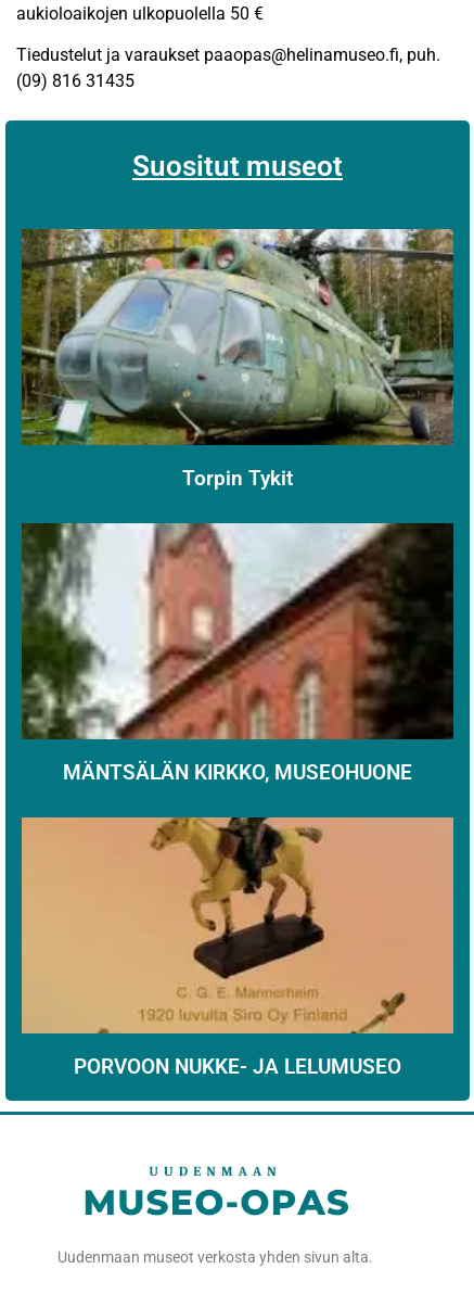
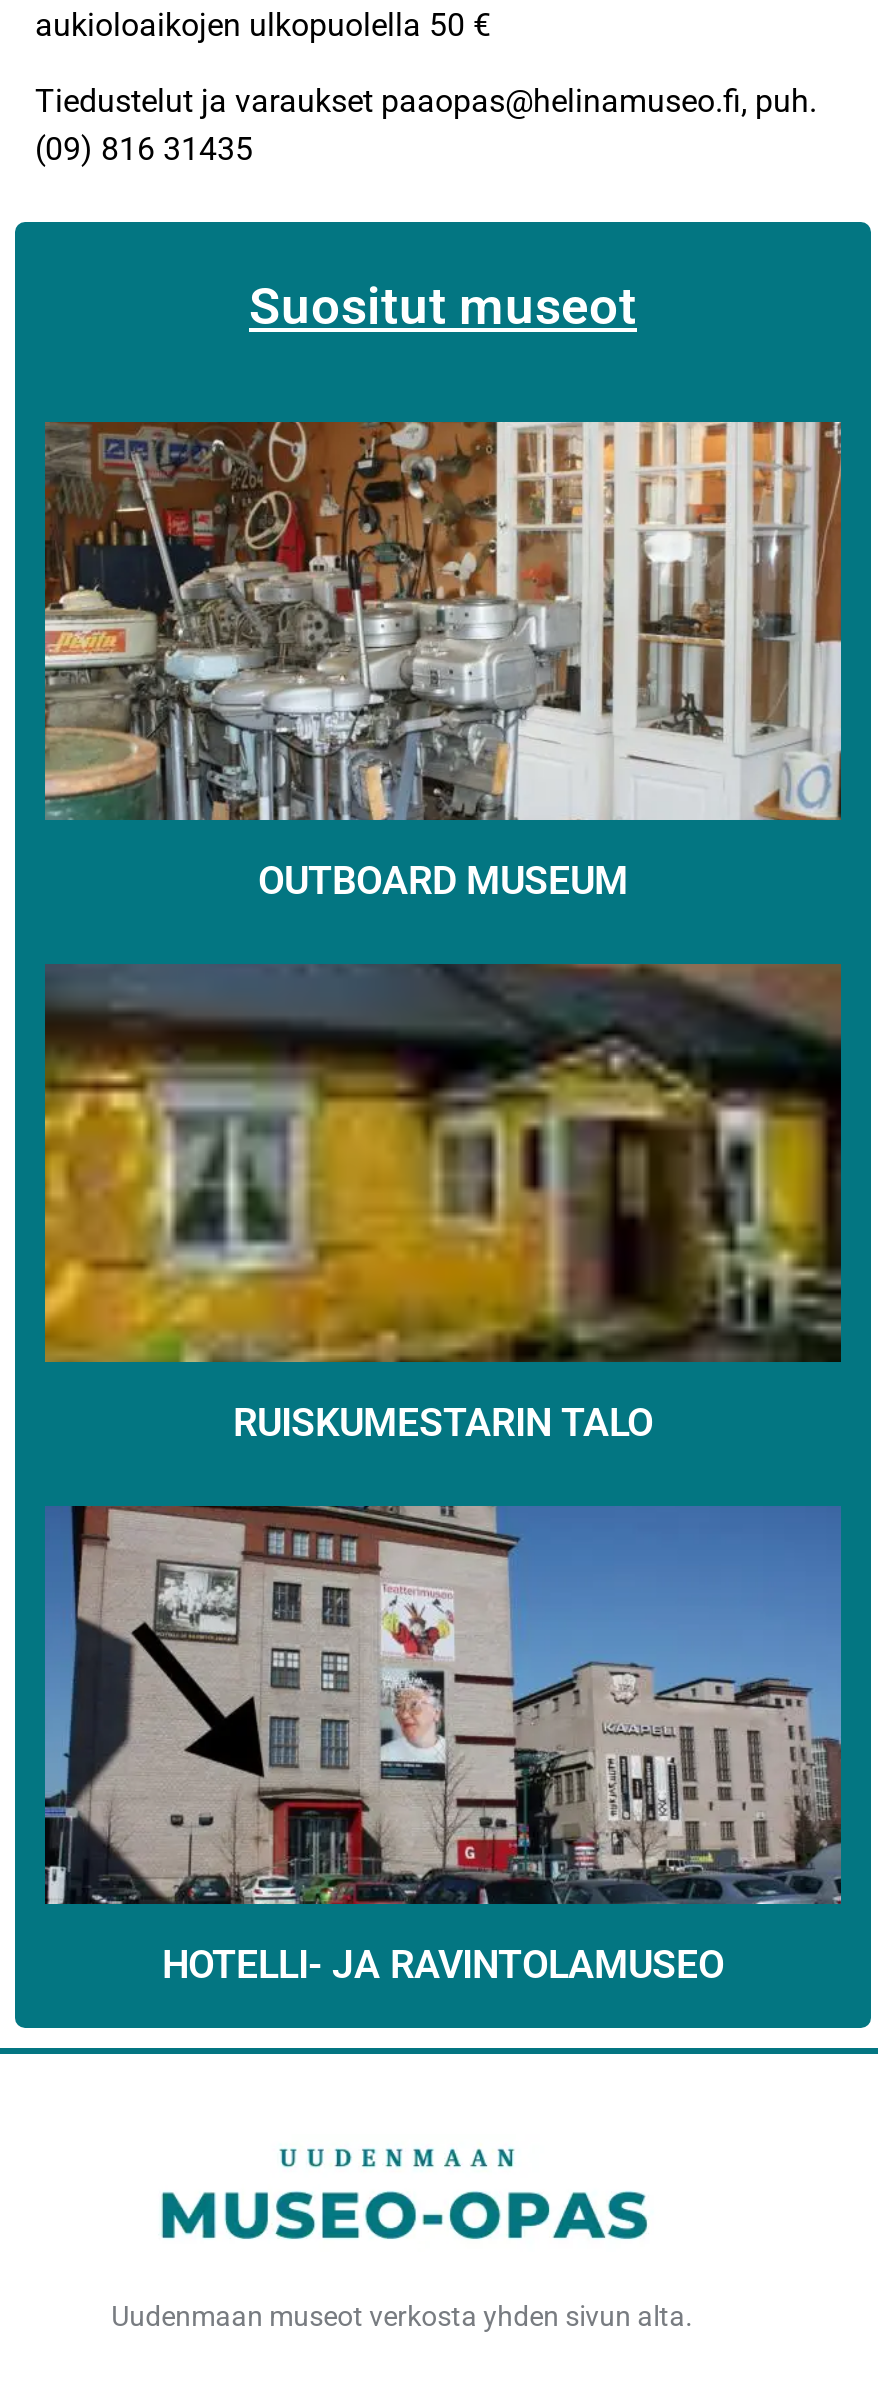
- [image]
- Torpin Tykit
+ [image]
+ OUTBOARD MUSEUM

- [image]
- MÄNTSÄLÄN KIRKKO, MUSEOHUONE
+ [image]
+ RUISKUMESTARIN TALO

- [image]
- PORVOON NUKKE- JA LELUMUSEO
+ [image]
+ HOTELLI- JA RAVINTOLAMUSEO
